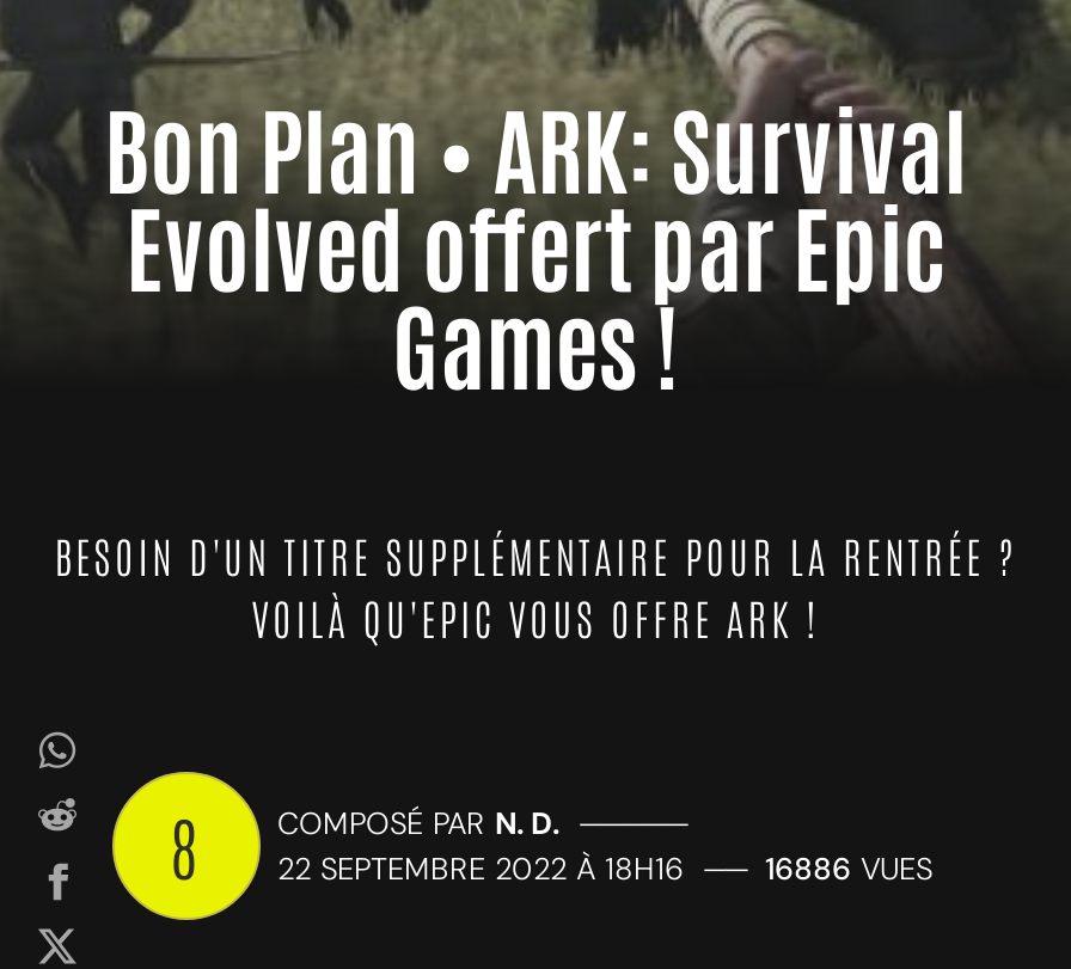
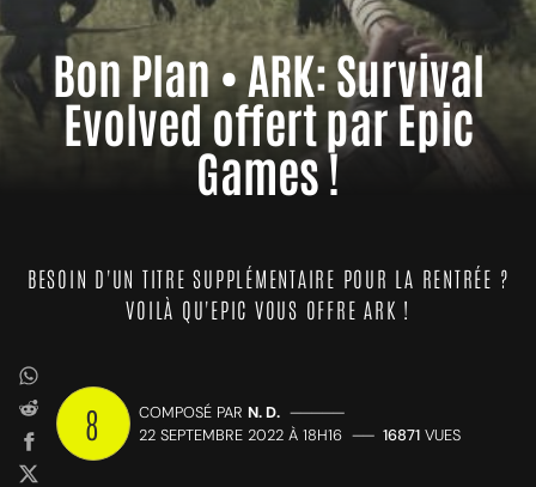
- 22 SEPTEMBRE 2022 À 18H16 —— 16886 VUES
+ 22 SEPTEMBRE 2022 À 18H16 —— 16871 VUES
